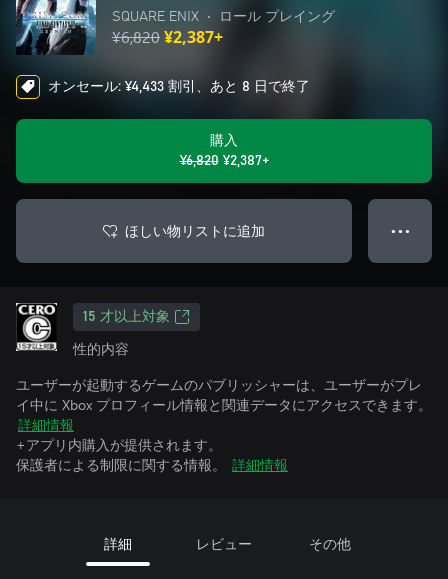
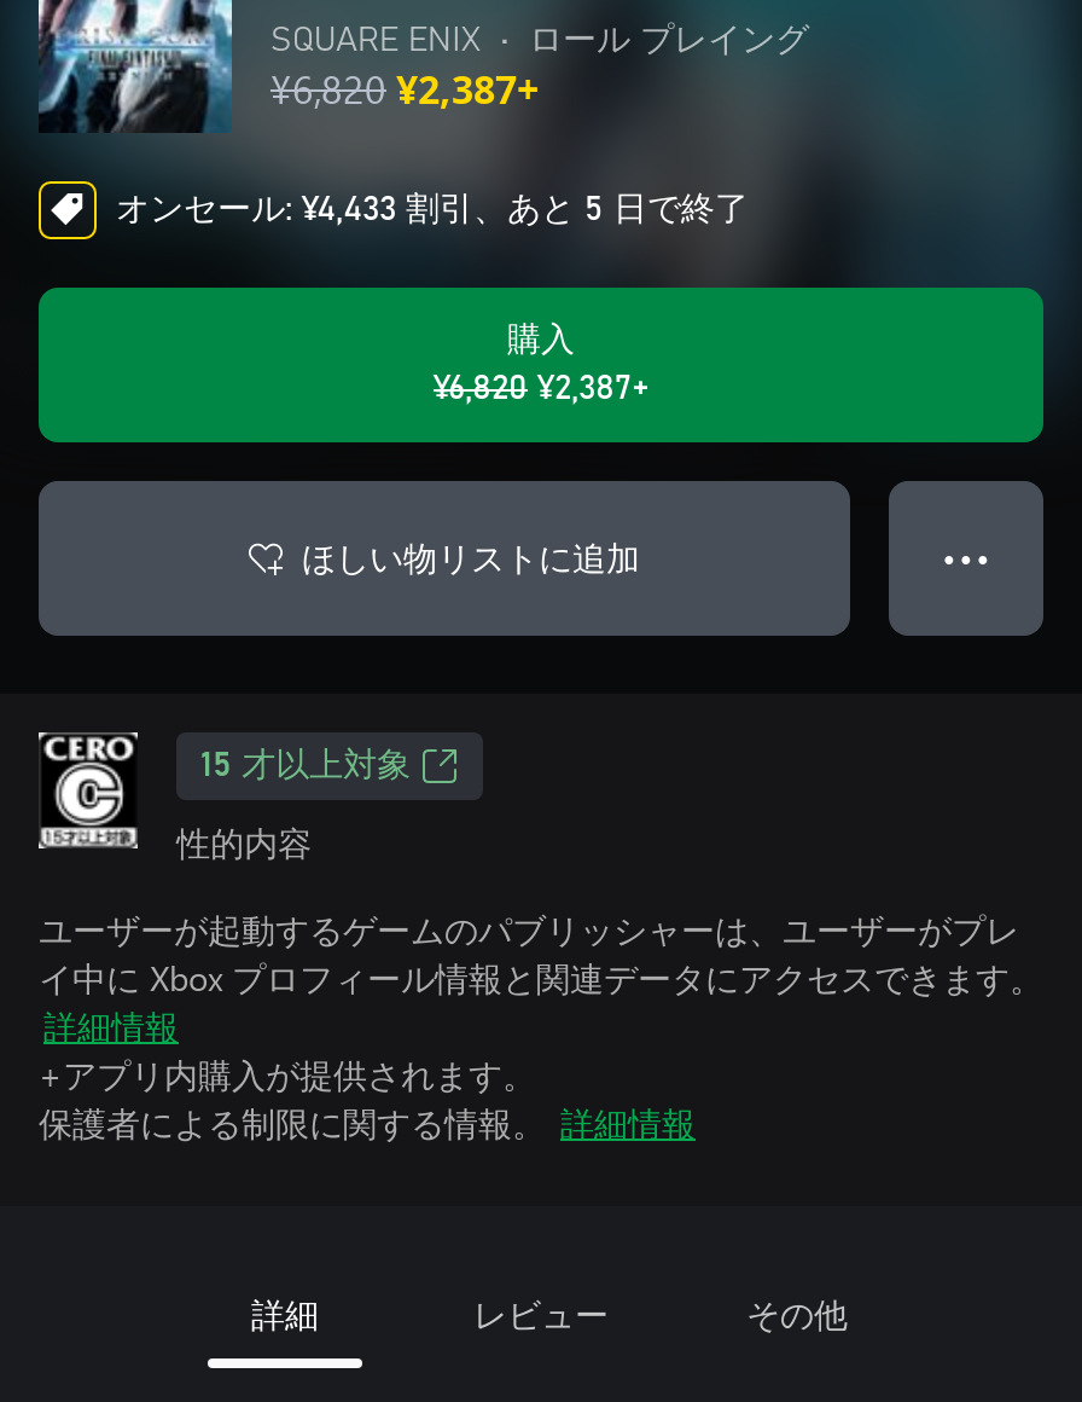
- オンセール: ¥4,433 割引、あと 8 日で終了
+ オンセール: ¥4,433 割引、あと 5 日で終了
